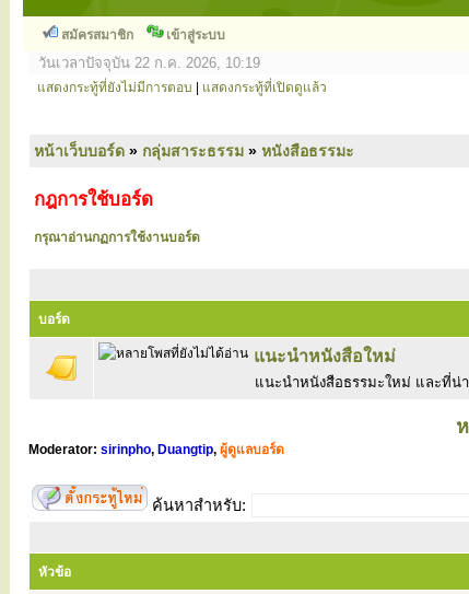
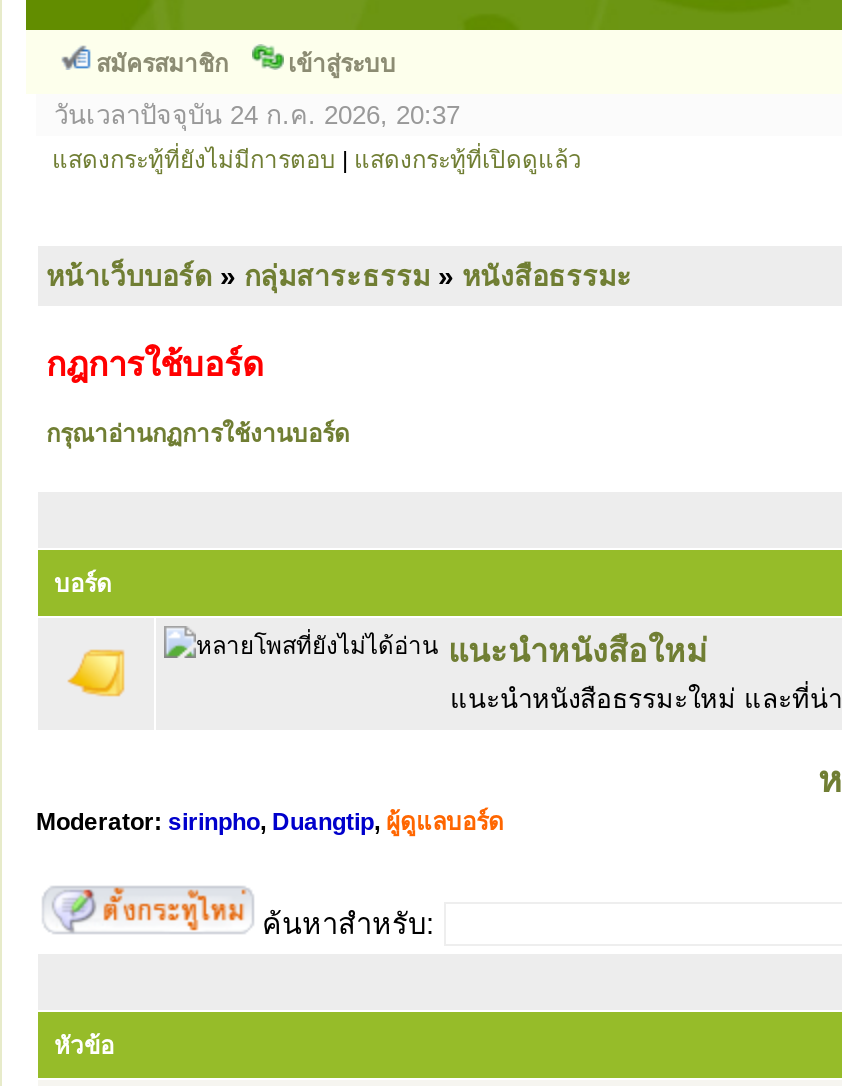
- วันเวลาปัจจุบัน 22 ก.ค. 2026, 10:19
+ วันเวลาปัจจุบัน 24 ก.ค. 2026, 20:37
